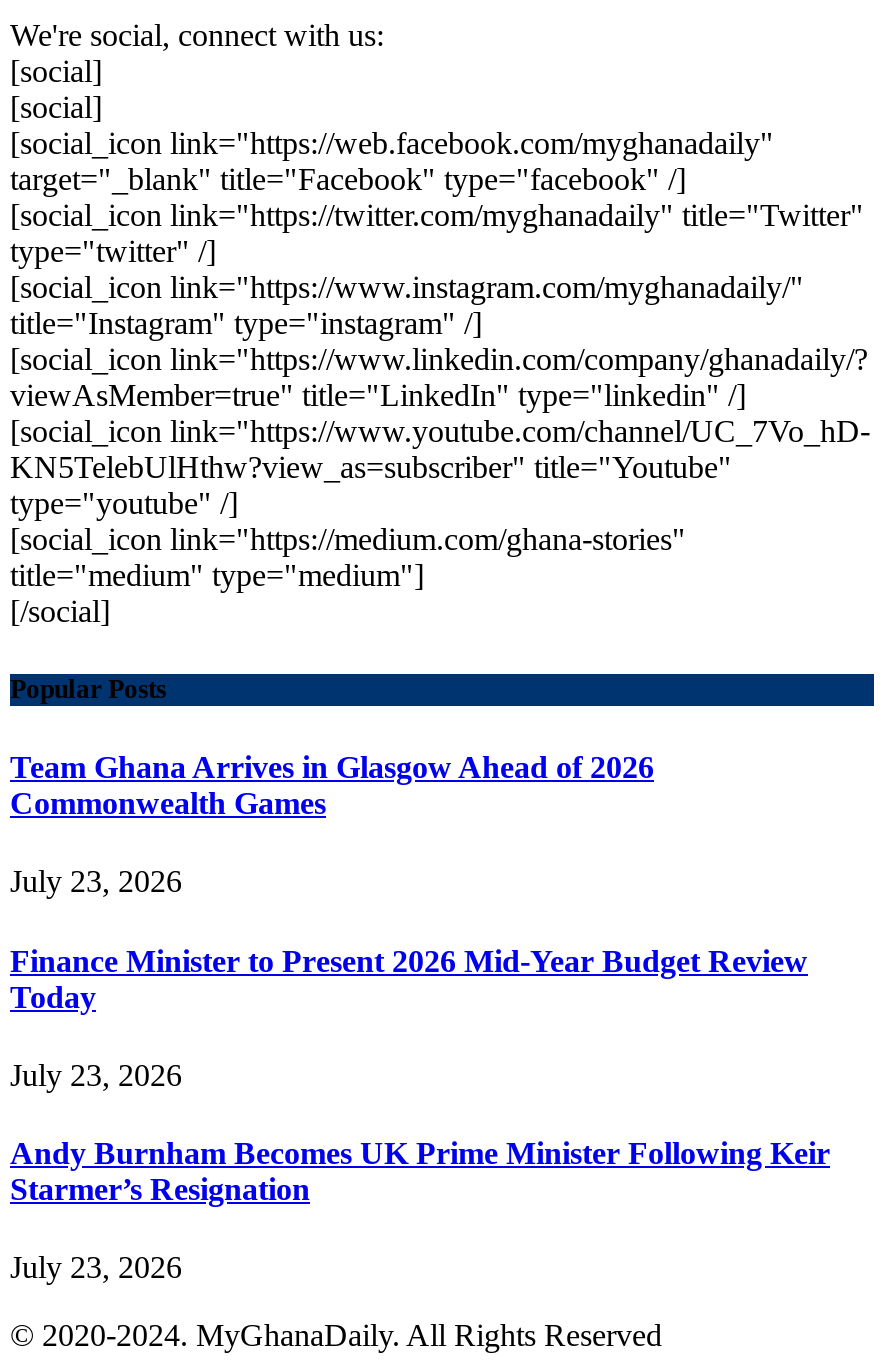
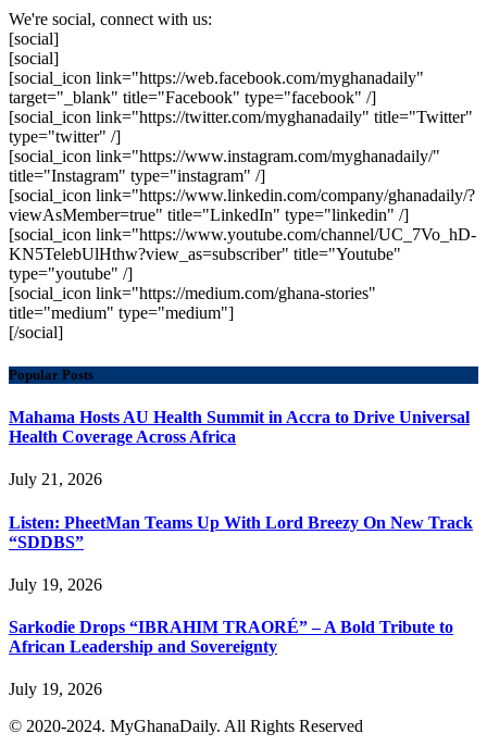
- Team Ghana Arrives in Glasgow Ahead of 2026
- Commonwealth Games
+ Mahama Hosts AU Health Summit in Accra to Drive Universal
+ Health Coverage Across Africa

- July 23, 2026
+ July 21, 2026

- Finance Minister to Present 2026 Mid-Year Budget Review
- Today
+ Listen: PheetMan Teams Up With Lord Breezy On New Track
+ “SDDBS”

- July 23, 2026
+ July 19, 2026

- Andy Burnham Becomes UK Prime Minister Following Keir
- Starmer’s Resignation
+ Sarkodie Drops “IBRAHIM TRAORÉ” – A Bold Tribute to
+ African Leadership and Sovereignty

- July 23, 2026
+ July 19, 2026
